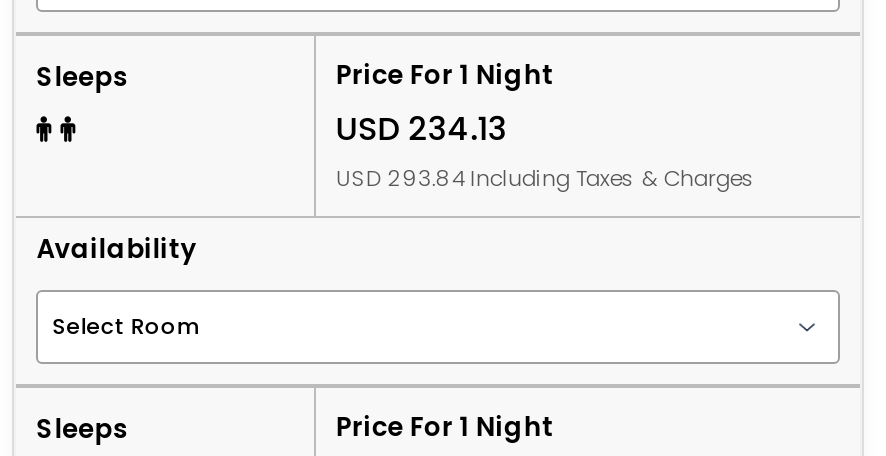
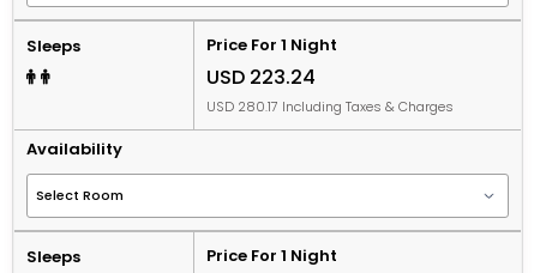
- USD 234.13
+ USD 223.24

- USD 293.84 Including Taxes & Charges
+ USD 280.17 Including Taxes & Charges
